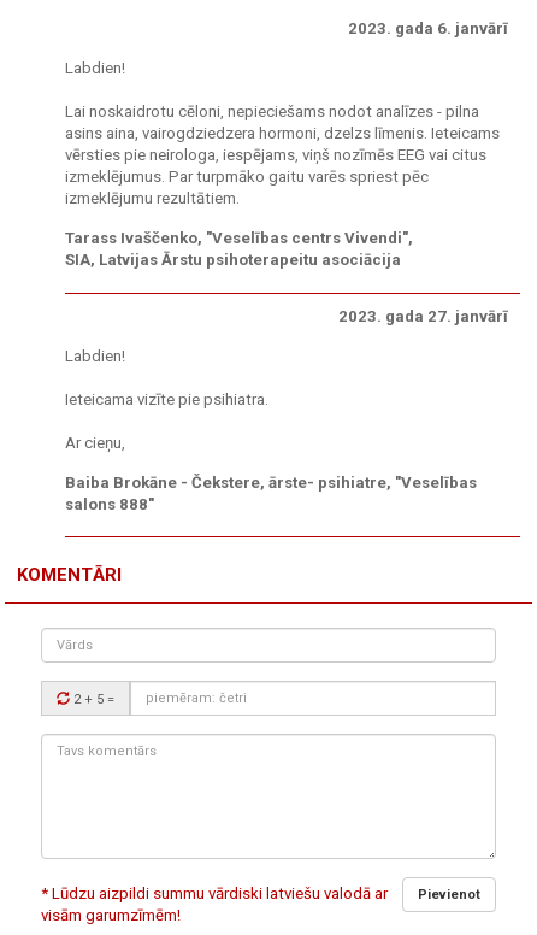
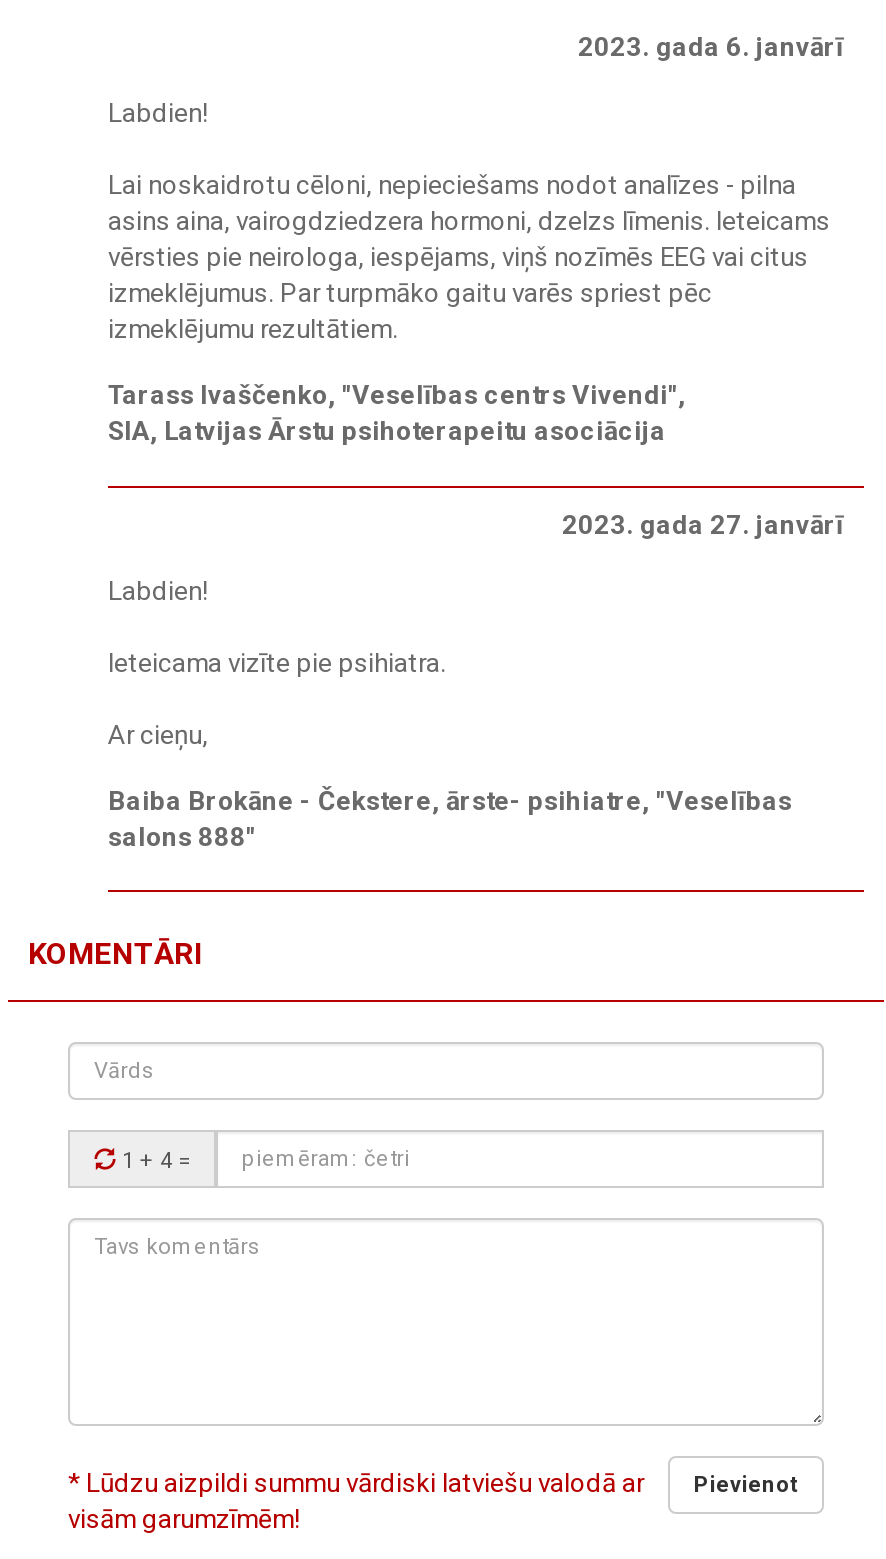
- 2 + 5 =
+ 1 + 4 =
